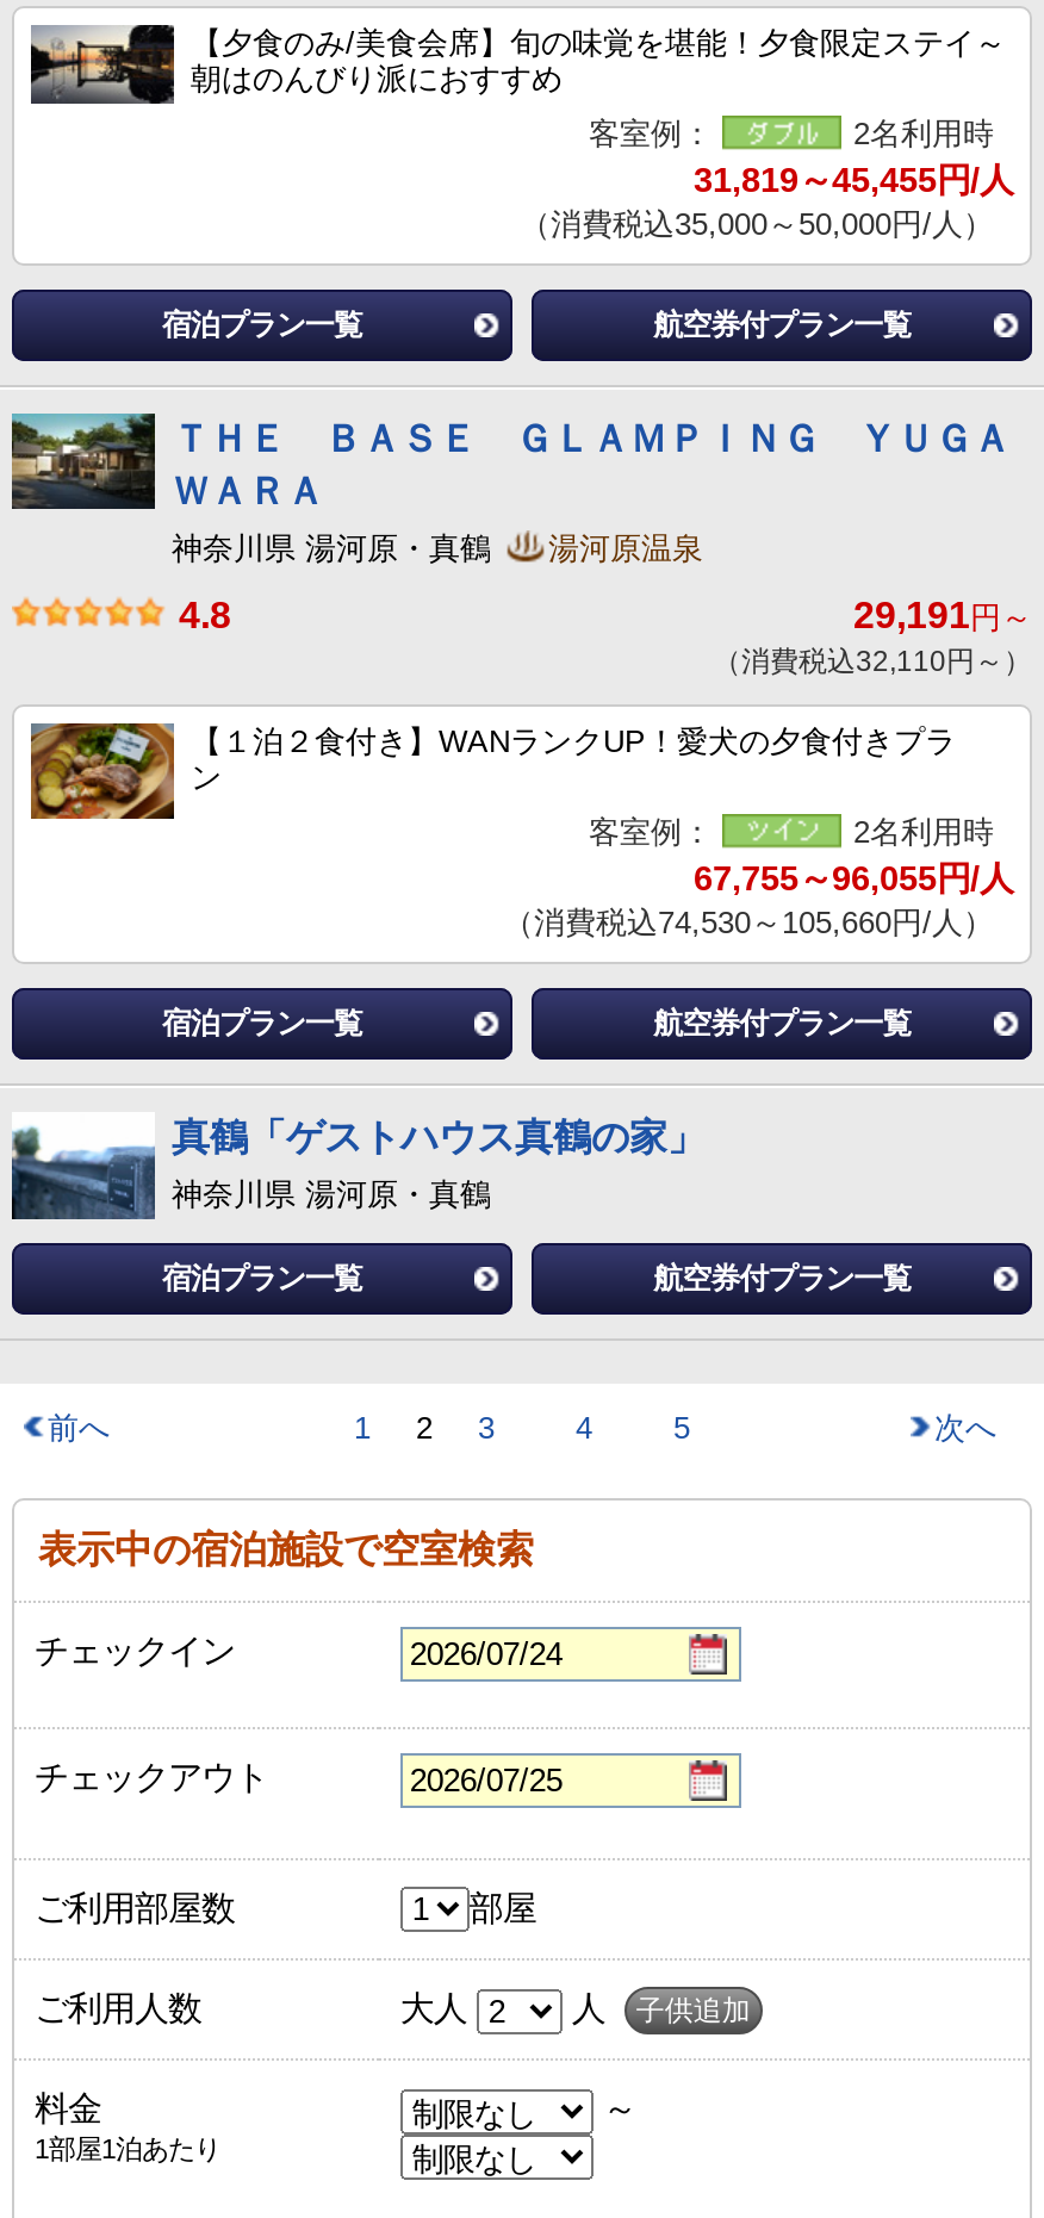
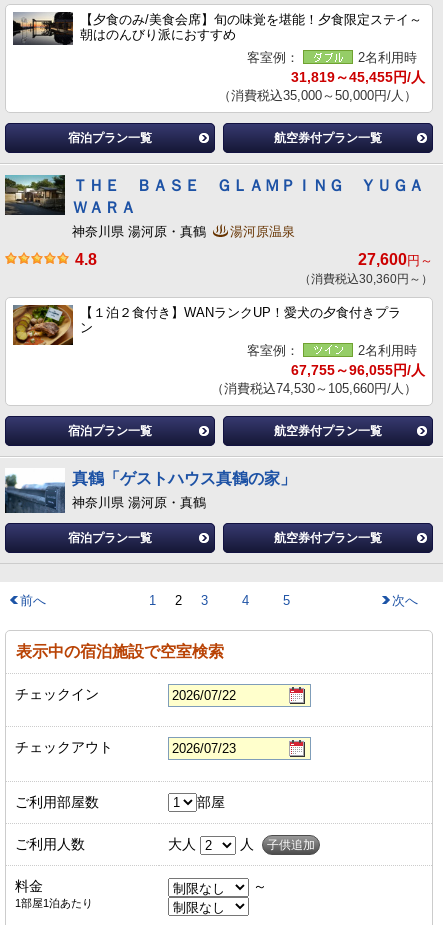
- 29,191円～
+ 27,600円～

- （消費税込32,110円～）
+ （消費税込30,360円～）
